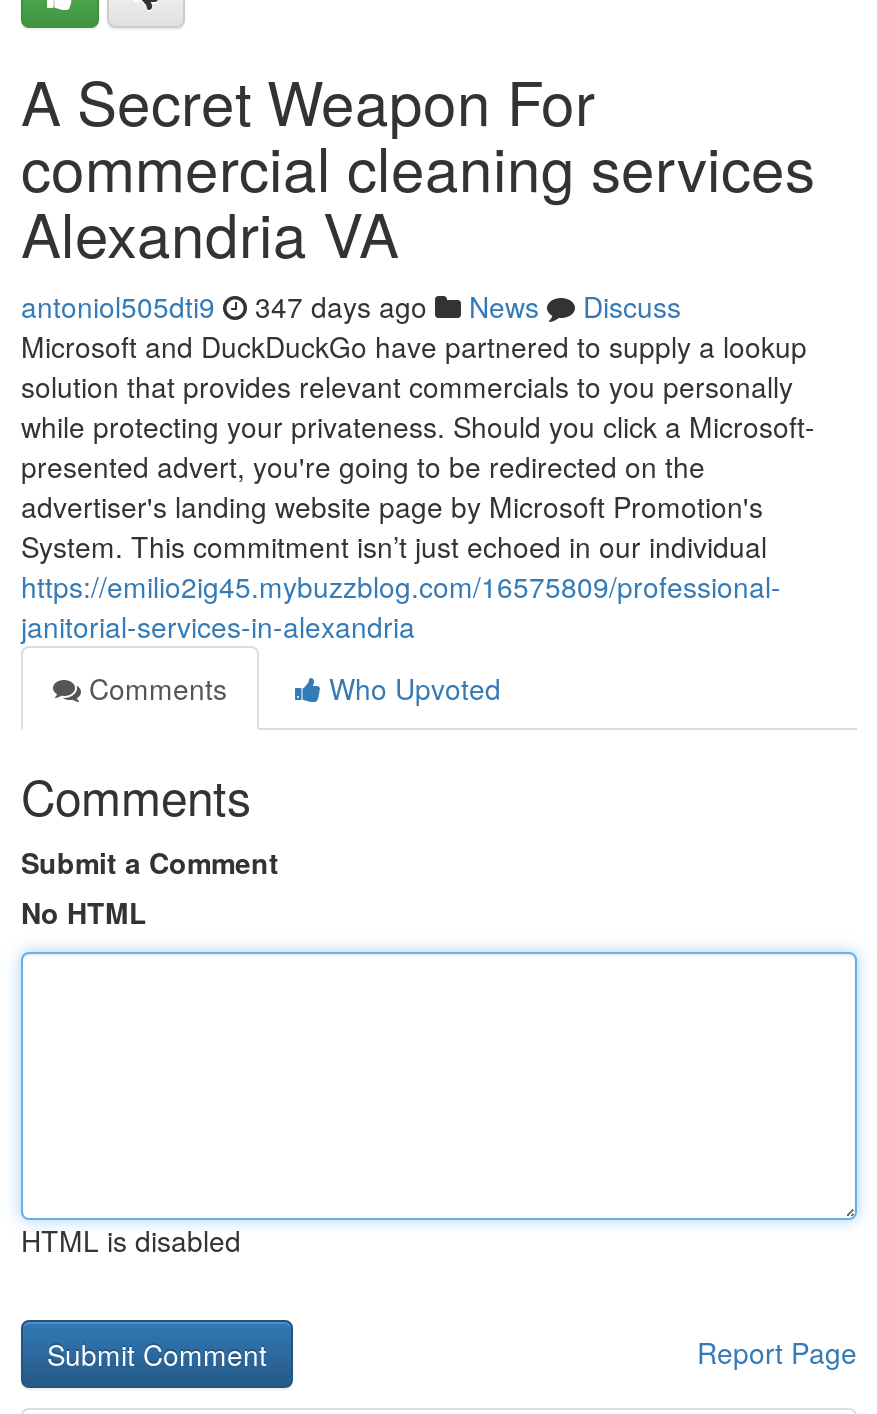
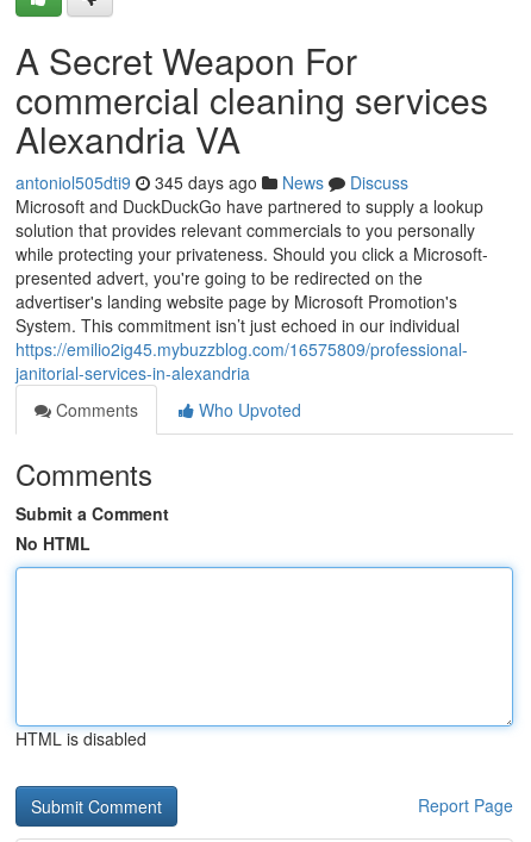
- antoniol505dti9 347 days ago News Discuss
+ antoniol505dti9 345 days ago News Discuss
